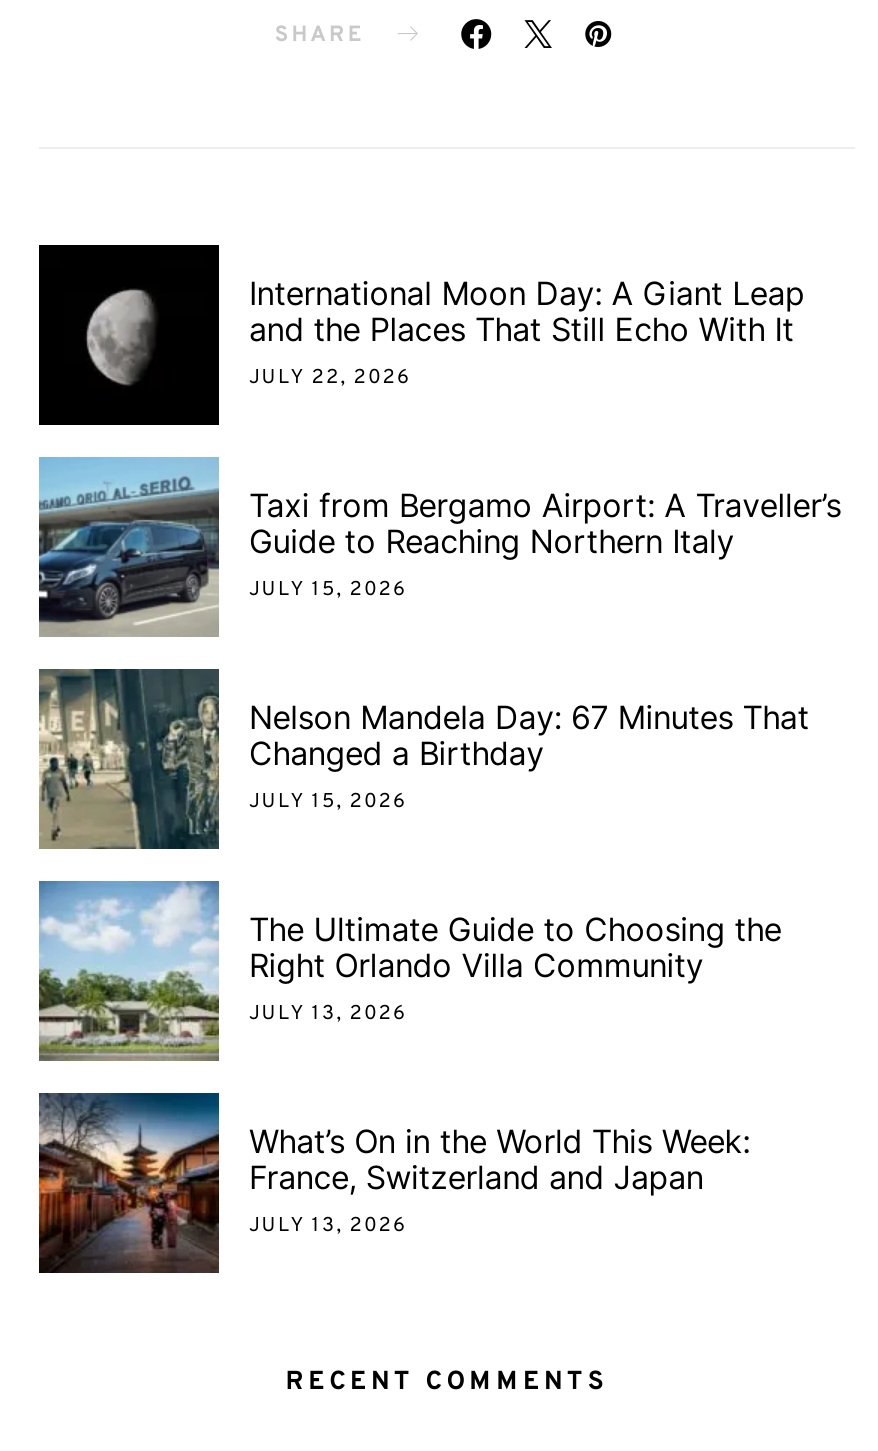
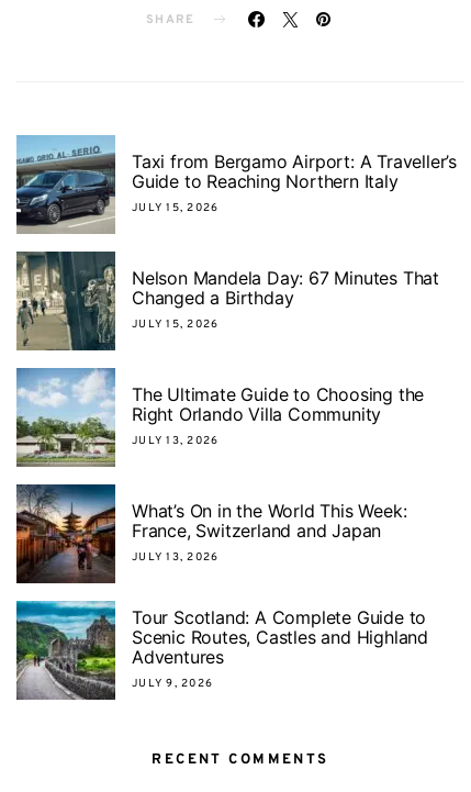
- [image]
- International Moon Day: A Giant Leap
- and the Places That Still Echo With It
- JULY 22, 2026

moved up: [image] | Taxi from Bergamo Airport: A Traveller’s | Guide to Reaching Northern Italy | ... | France, Switzerland and Japan | JULY 13, 2026

+ [image]
+ Tour Scotland: A Complete Guide to
+ Scenic Routes, Castles and Highland
+ Adventures
+ JULY 9, 2026
